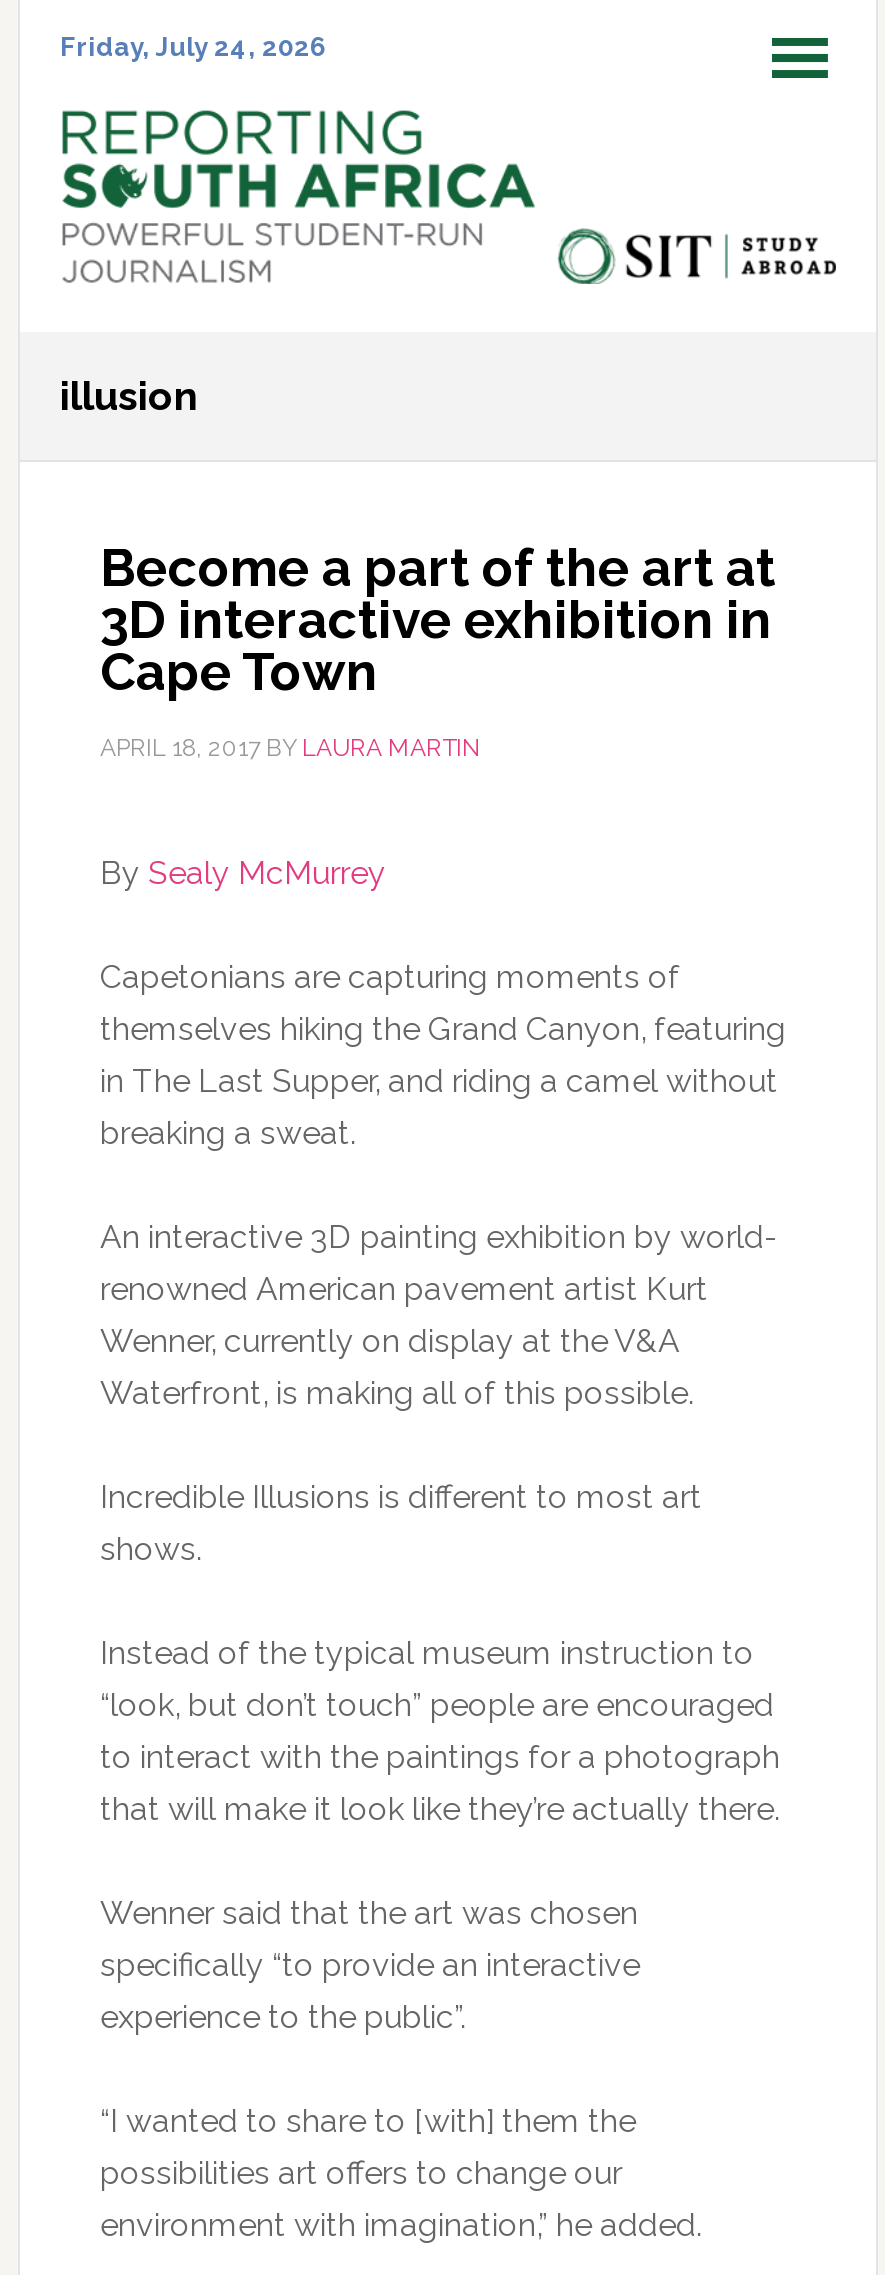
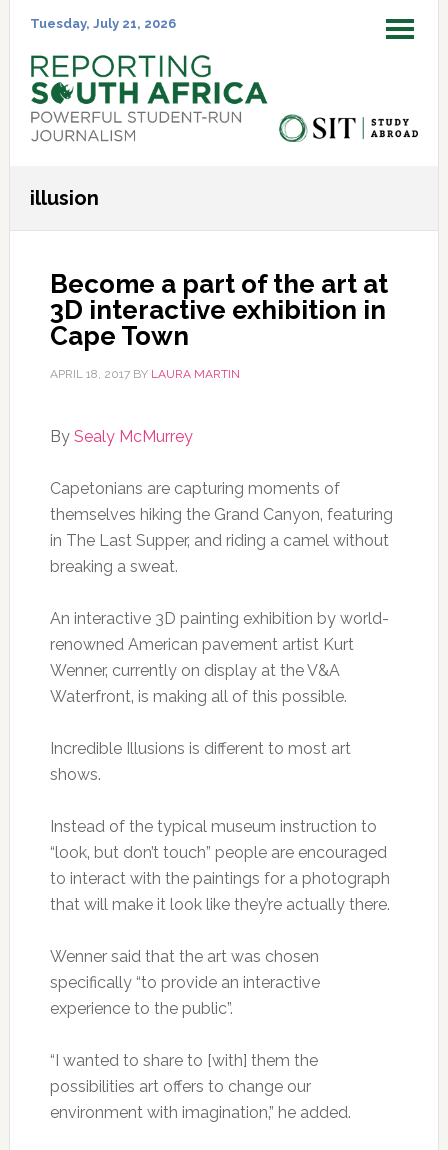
- Friday, July 24, 2026
+ Tuesday, July 21, 2026
